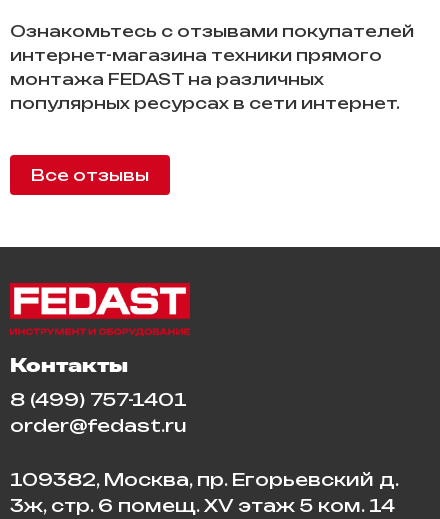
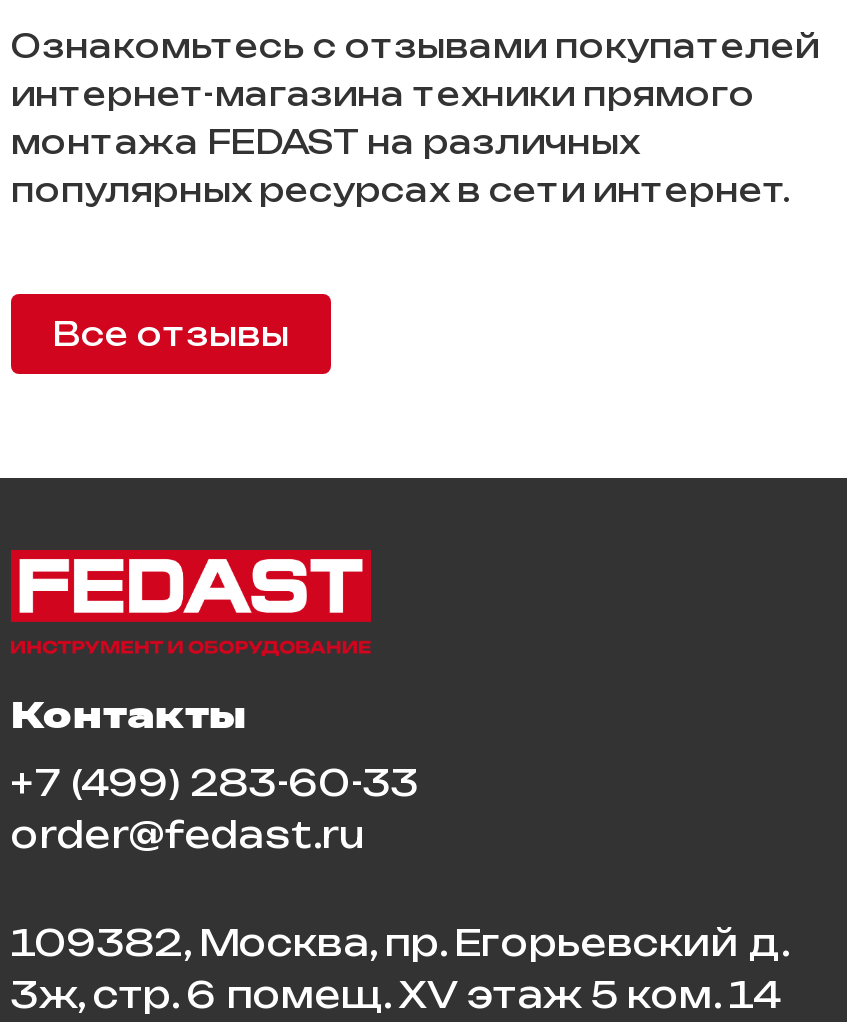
- 8 (499) 757-1401
+ +7 (499) 283-60-33
